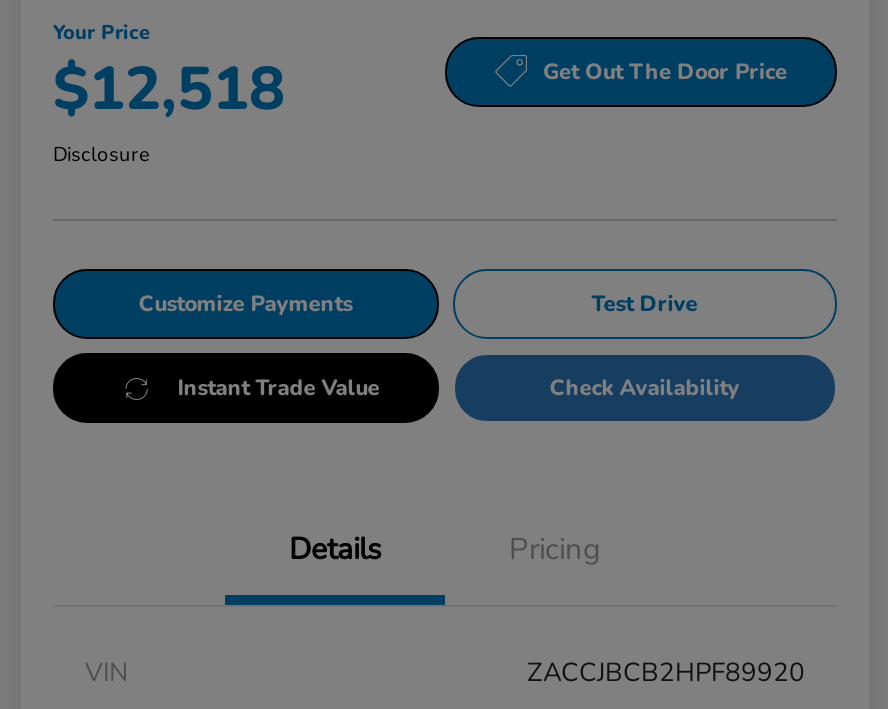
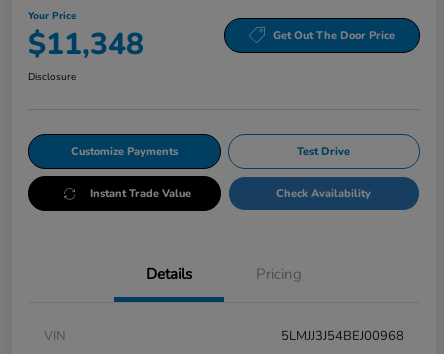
- $12,518
+ $11,348

- ZACCJBCB2HPF89920
+ 5LMJJ3J54BEJ00968
